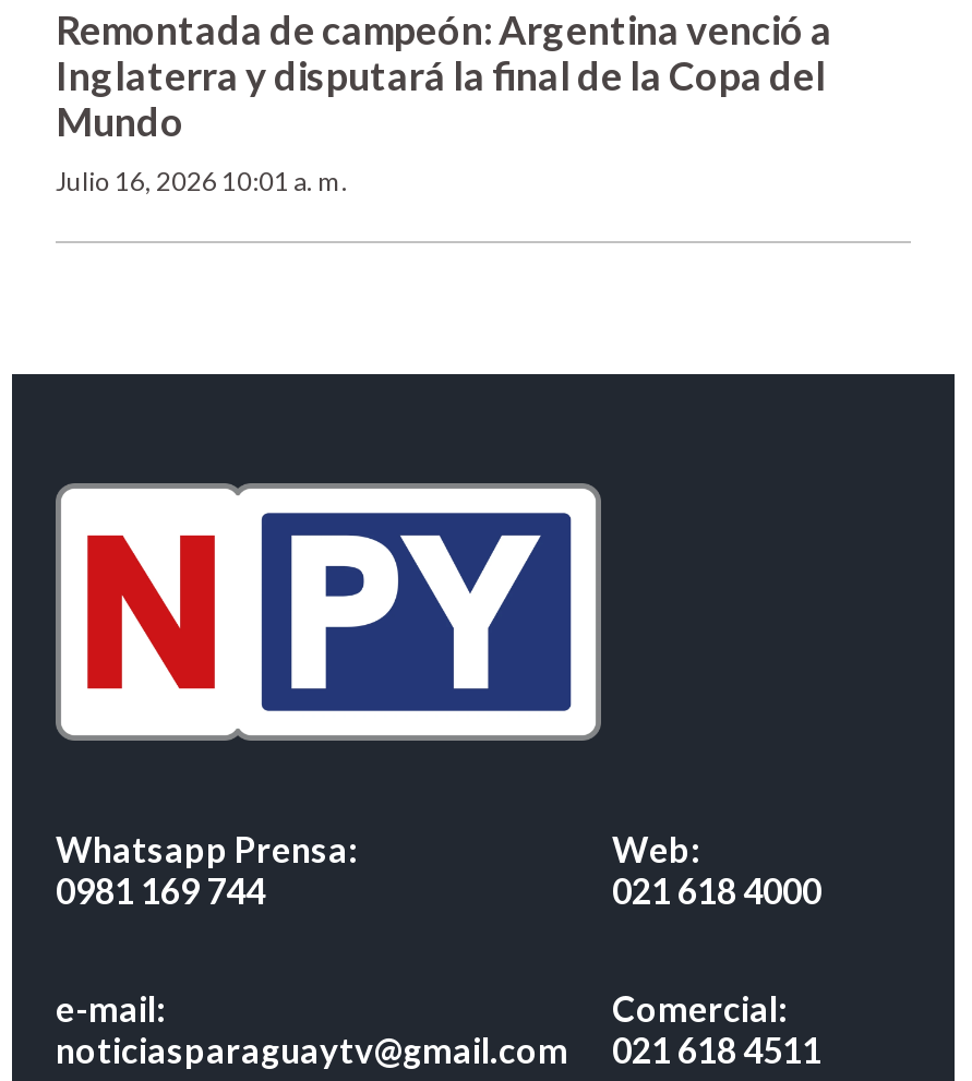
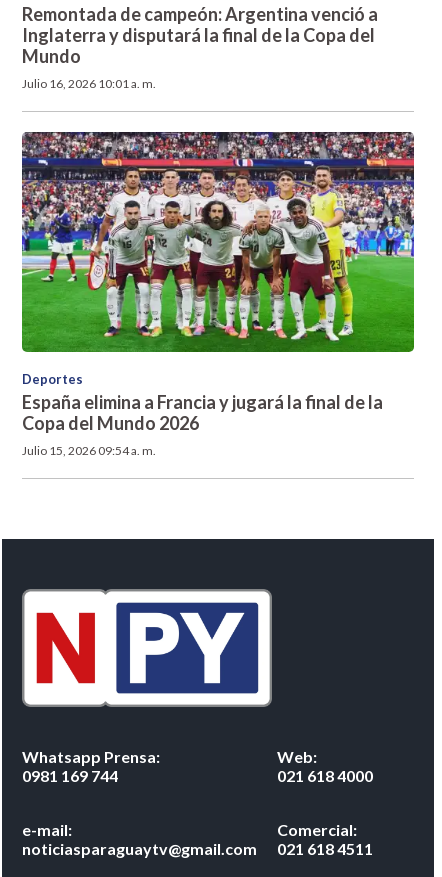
+ [image]
+ Deportes
+ España elimina a Francia y jugará la final de la
+ Copa del Mundo 2026
+ Julio 15, 2026 09:54 a. m.
